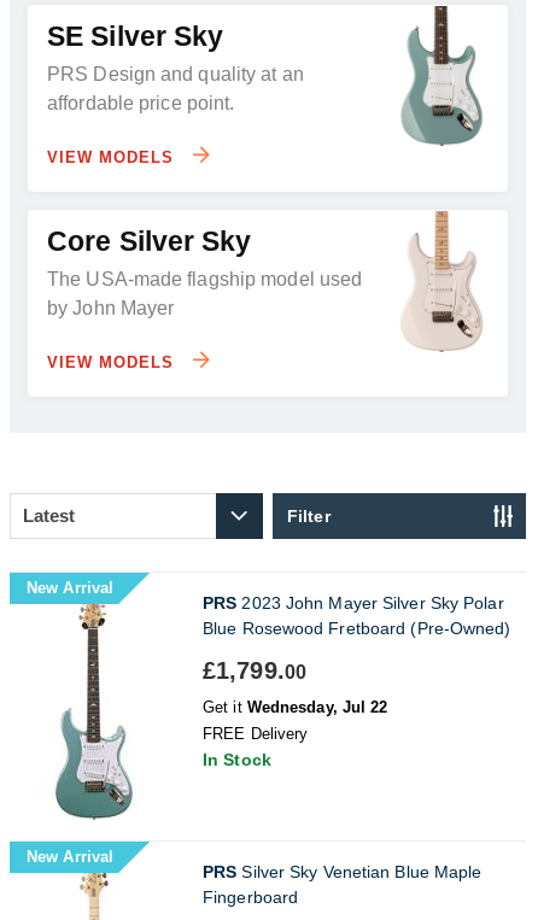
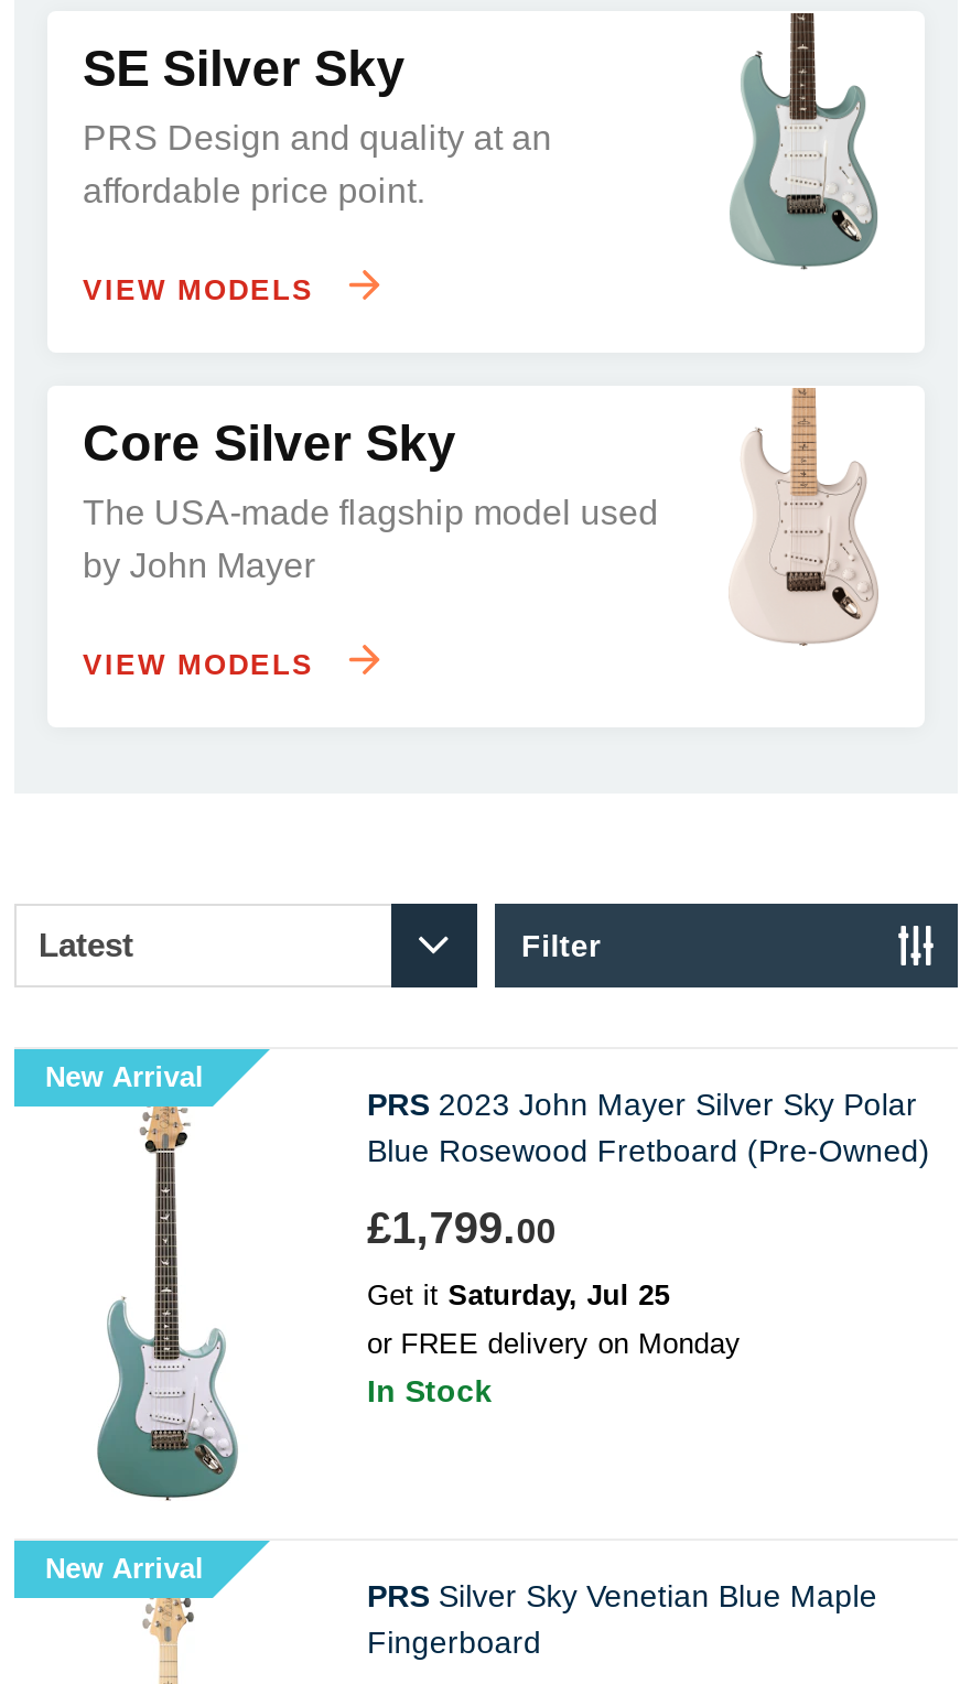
- Get it Wednesday, Jul 22
+ Get it Saturday, Jul 25

- FREE Delivery
+ or FREE delivery on Monday
